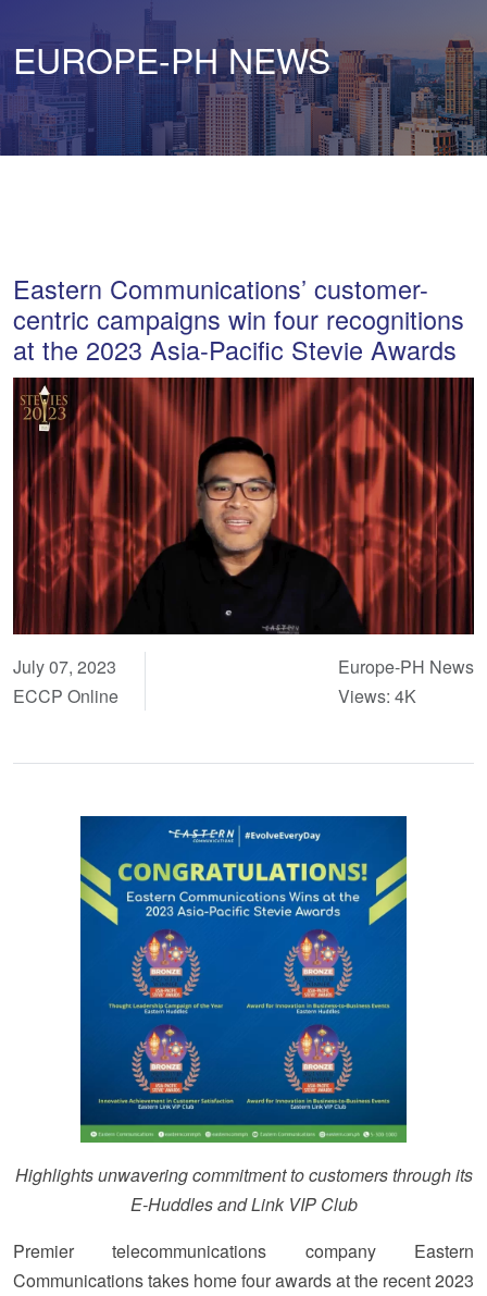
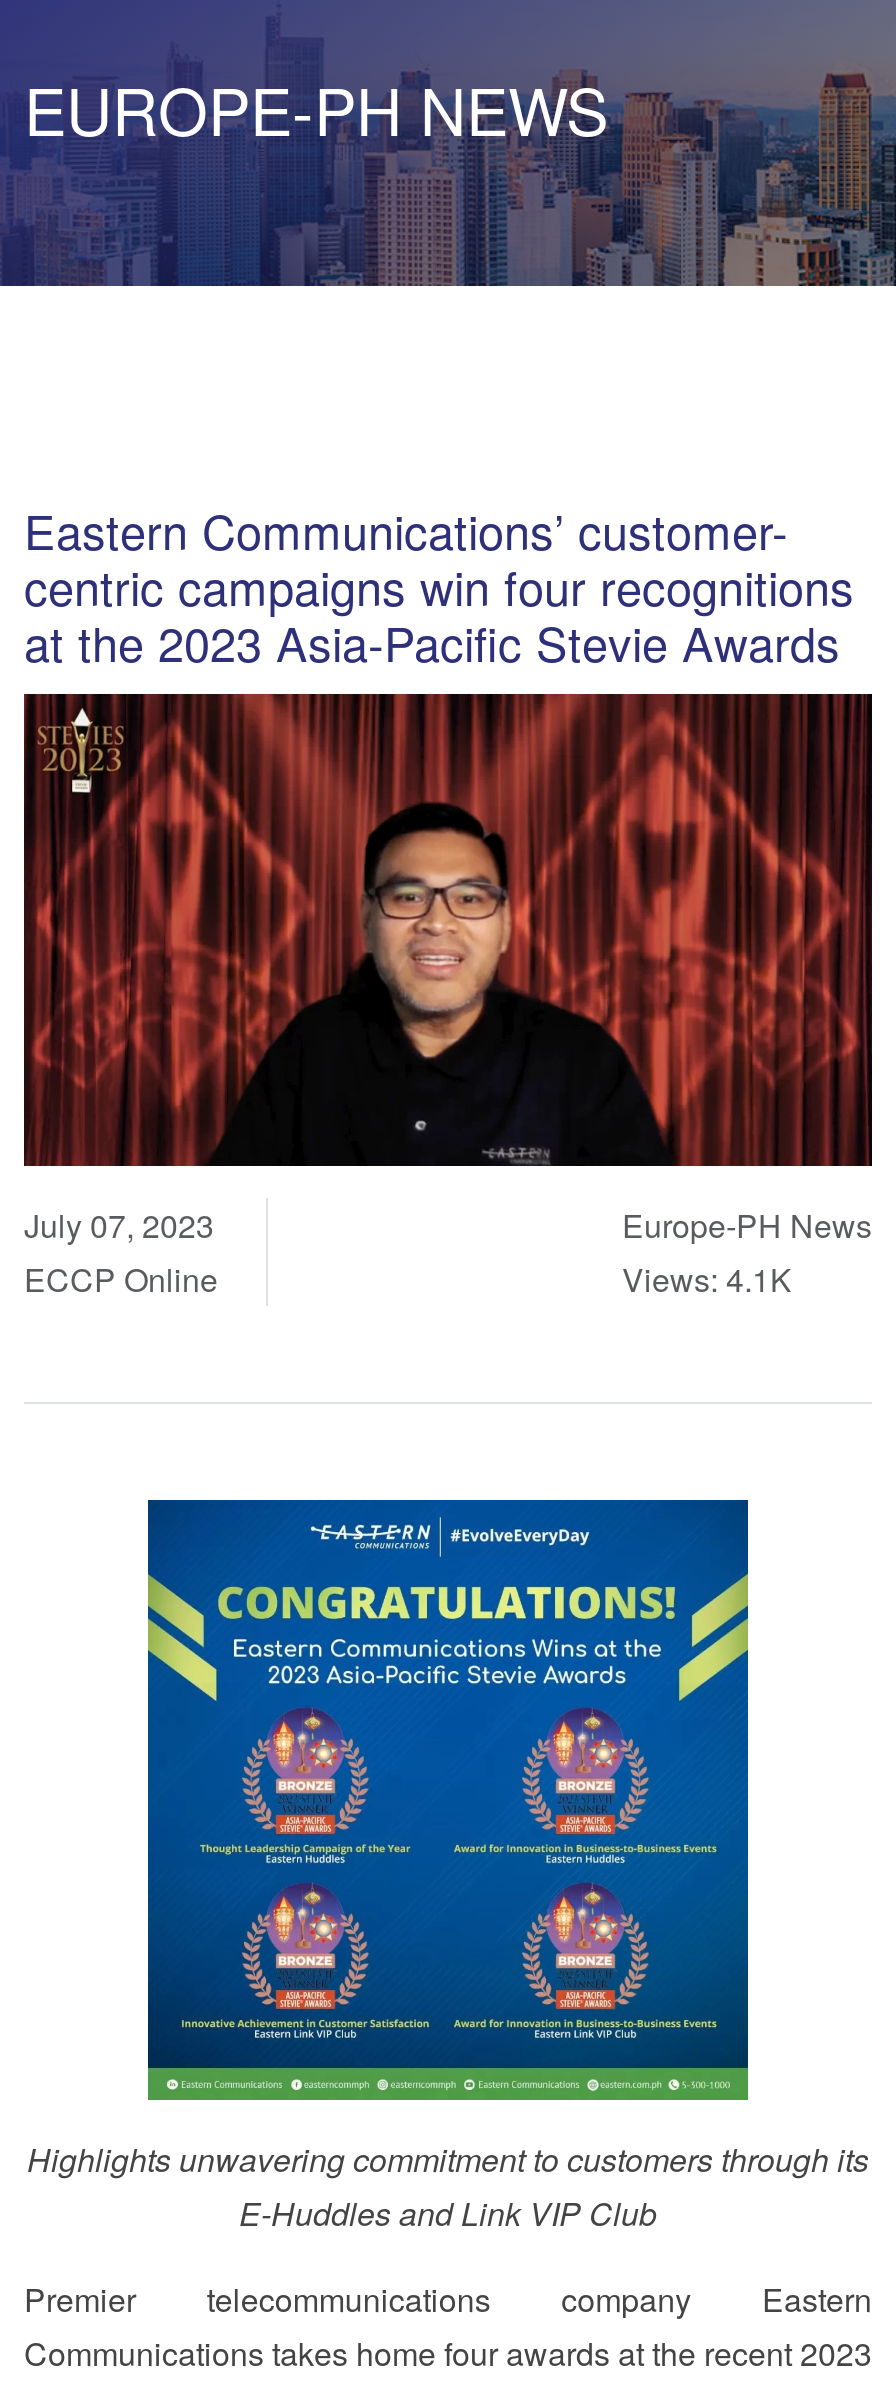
- Views: 4K
+ Views: 4.1K
